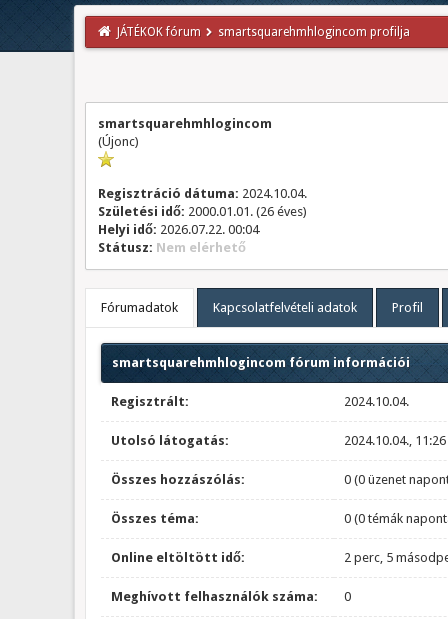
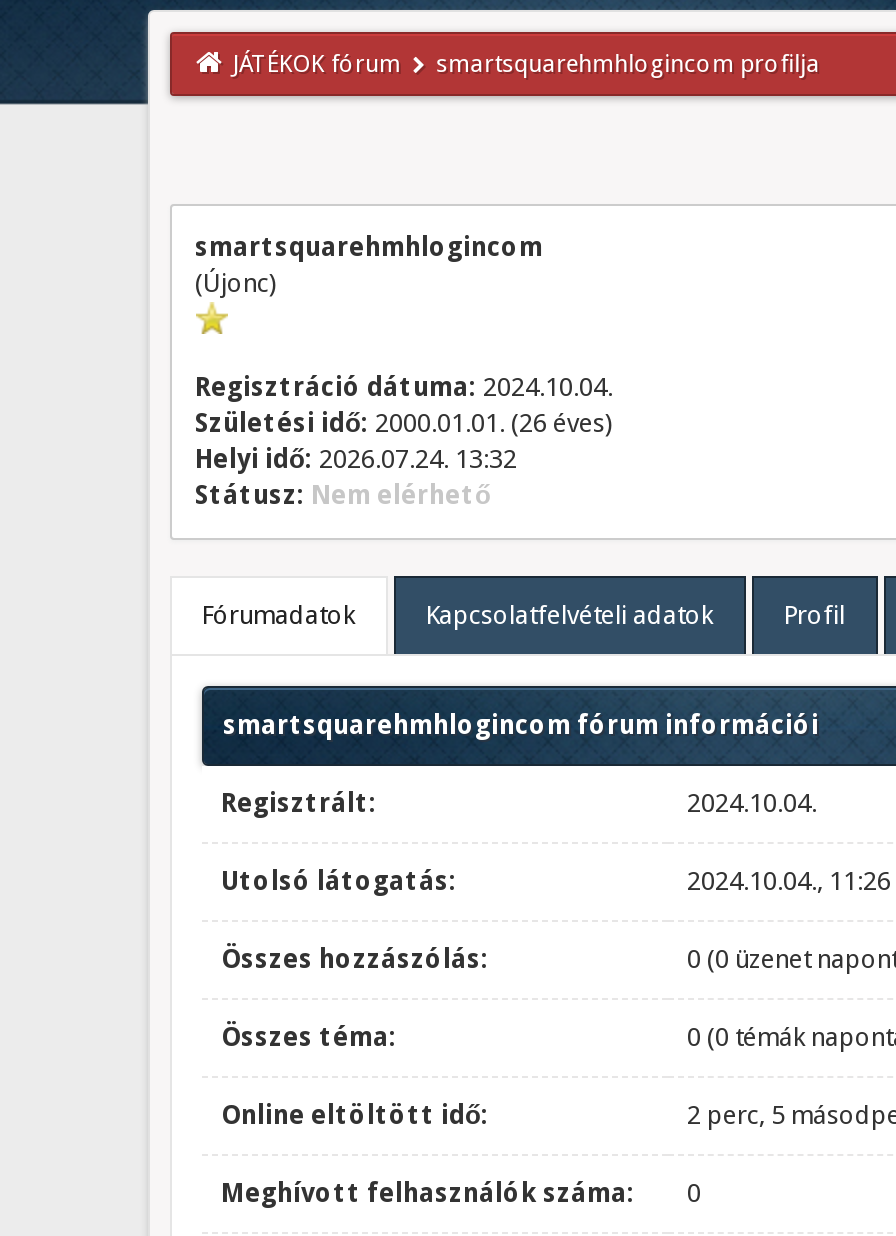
- Helyi idő: 2026.07.22. 00:04
+ Helyi idő: 2026.07.24. 13:32
